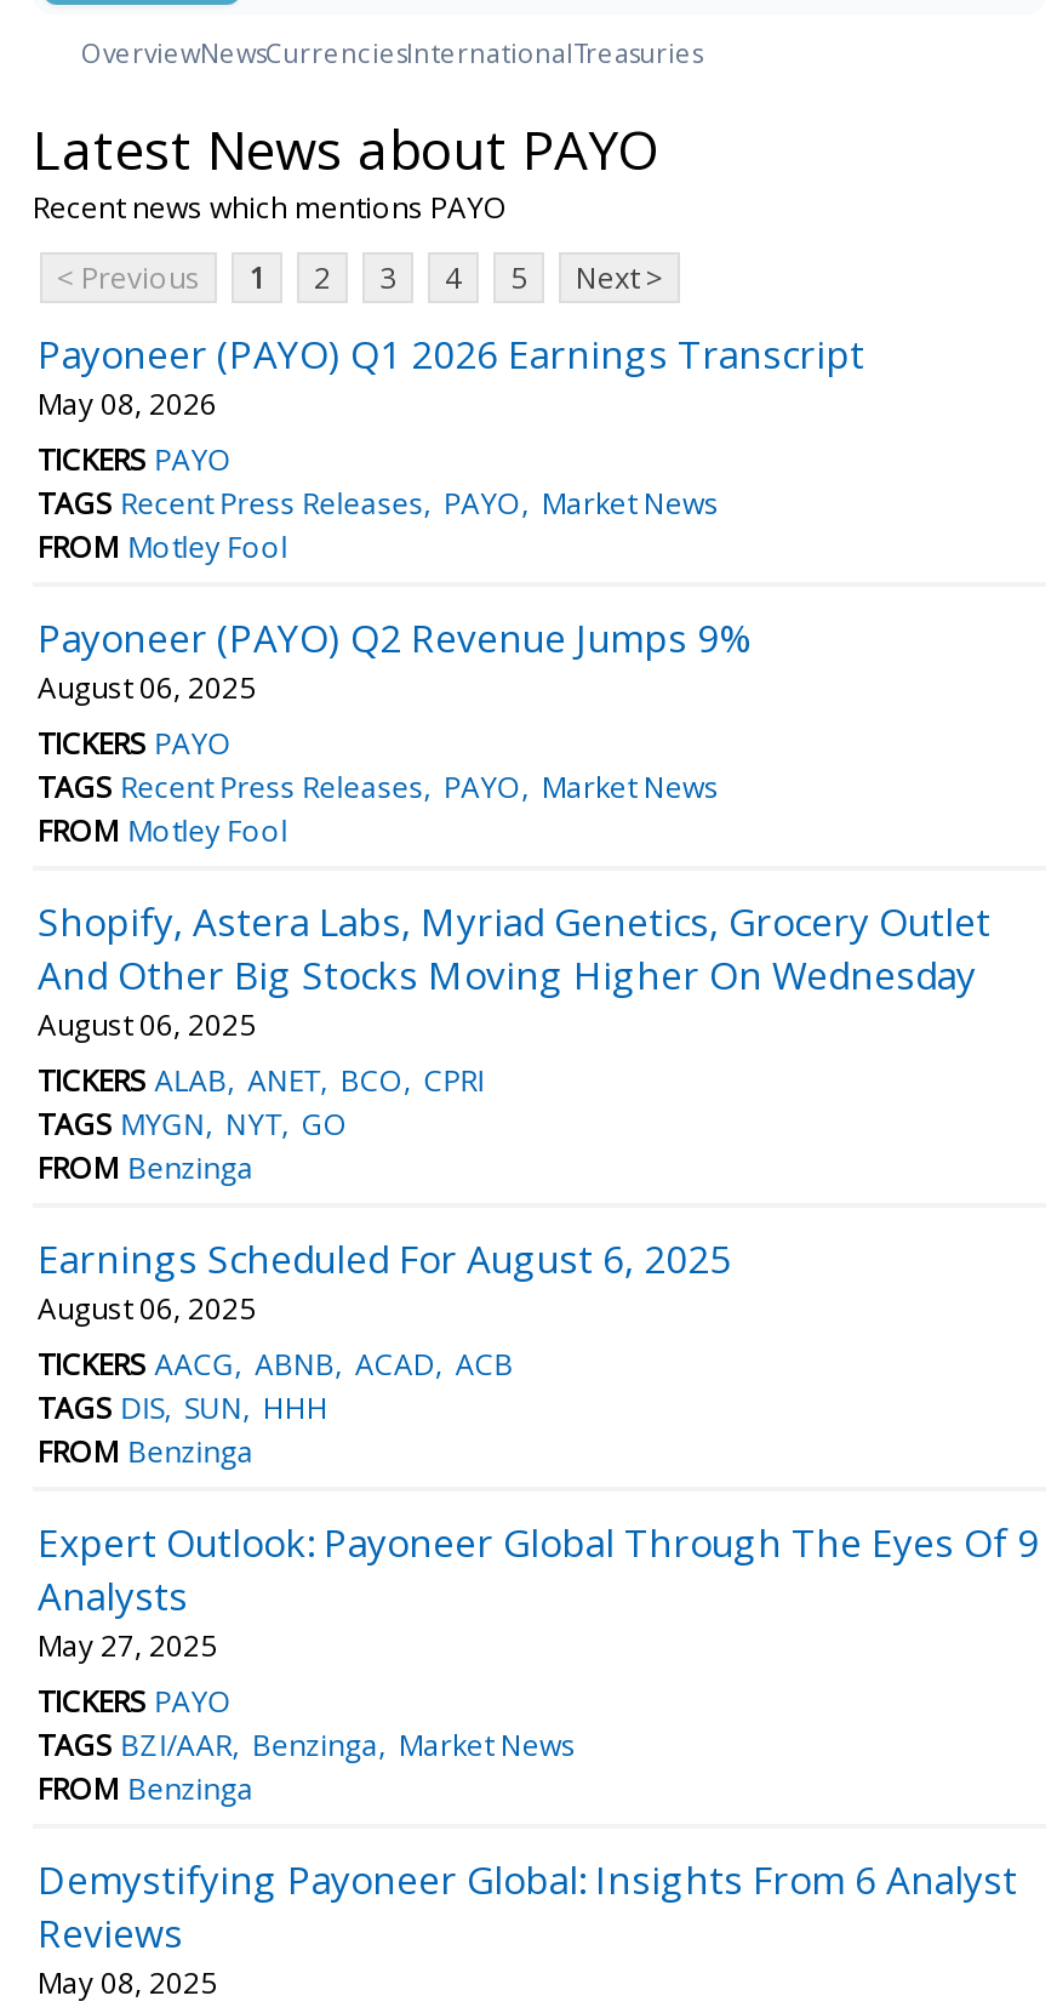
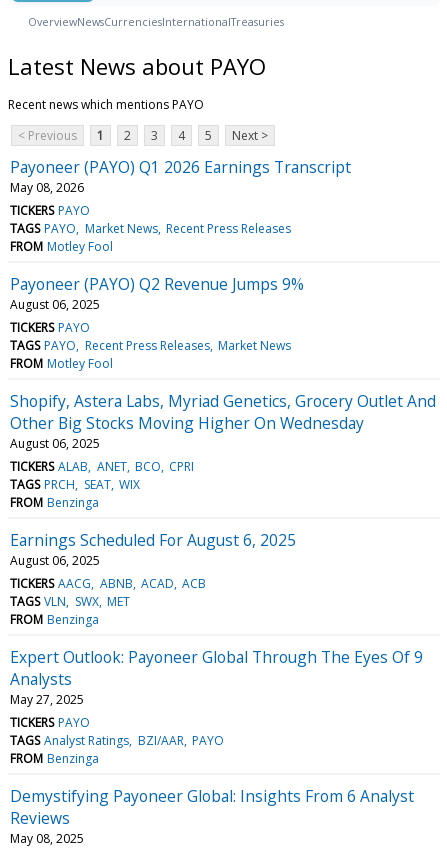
- TAGS Recent Press Releases PAYO Market News
+ TAGS PAYO Market News Recent Press Releases

- TAGS Recent Press Releases PAYO Market News
+ TAGS PAYO Recent Press Releases Market News

- TAGS MYGN NYT GO
+ TAGS PRCH SEAT WIX

- TAGS DIS SUN HHH
+ TAGS VLN SWX MET

- TAGS BZI/AAR Benzinga Market News
+ TAGS Analyst Ratings BZI/AAR PAYO
